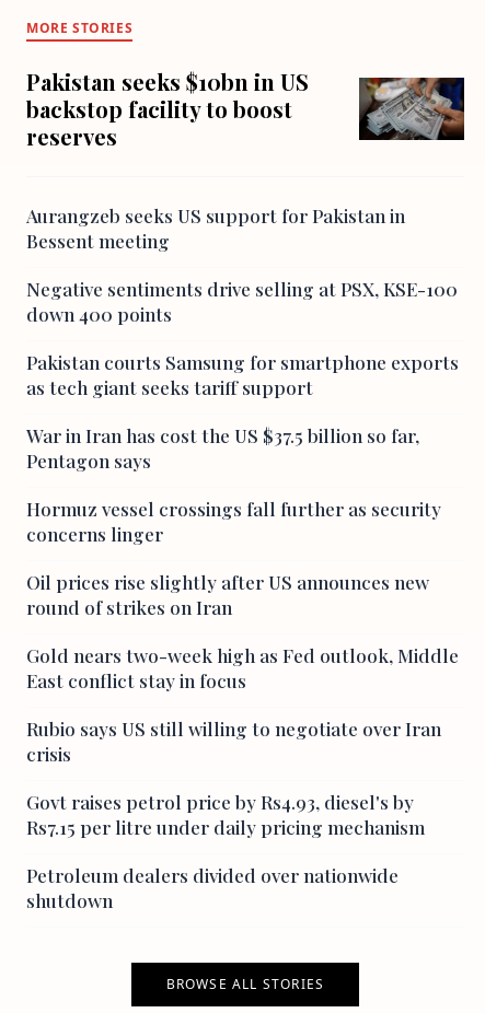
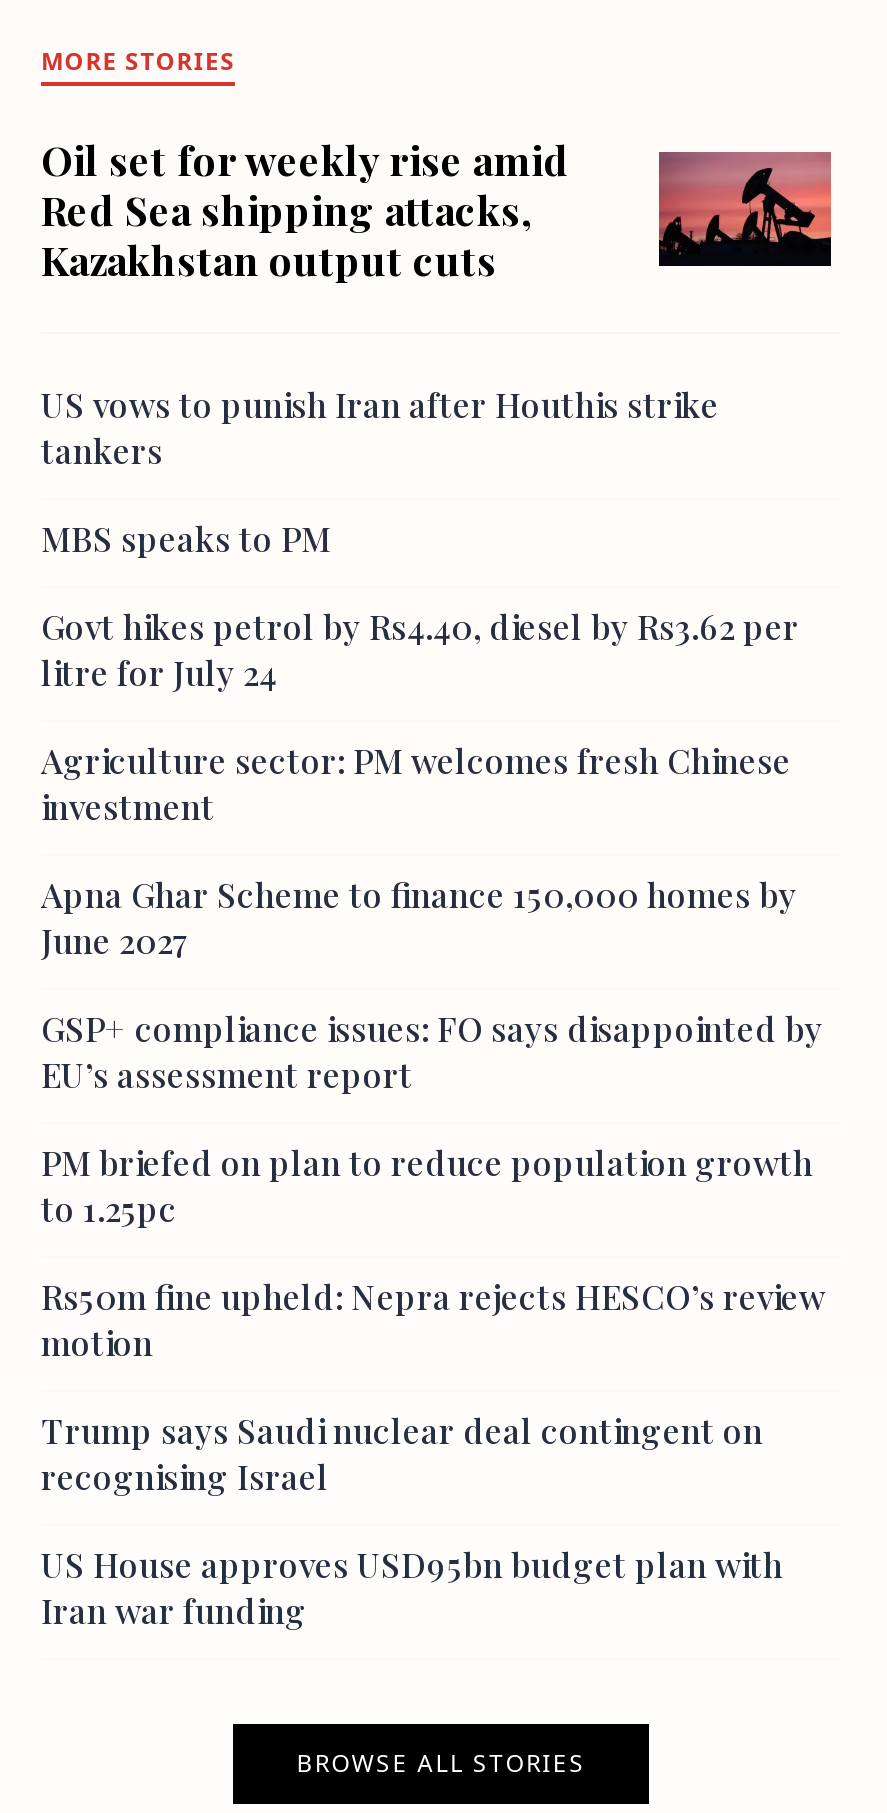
- Pakistan seeks $10bn in US
- backstop facility to boost
- reserves
+ Oil set for weekly rise amid
+ Red Sea shipping attacks,
+ Kazakhstan output cuts

- [image]
+ [image]

- Aurangzeb seeks US support for Pakistan in
- Bessent meeting
+ US vows to punish Iran after Houthis strike
+ tankers

- Negative sentiments drive selling at PSX, KSE-100
- down 400 points
+ MBS speaks to PM

- Pakistan courts Samsung for smartphone exports
- as tech giant seeks tariff support
+ Govt hikes petrol by Rs4.40, diesel by Rs3.62 per
+ litre for July 24

- War in Iran has cost the US $37.5 billion so far,
- Pentagon says
+ Agriculture sector: PM welcomes fresh Chinese
+ investment

- Hormuz vessel crossings fall further as security
- concerns linger
+ Apna Ghar Scheme to finance 150,000 homes by
+ June 2027

- Oil prices rise slightly after US announces new
- round of strikes on Iran
+ GSP+ compliance issues: FO says disappointed by
+ EU’s assessment report

- Gold nears two-week high as Fed outlook, Middle
- East conflict stay in focus
+ PM briefed on plan to reduce population growth
+ to 1.25pc

- Rubio says US still willing to negotiate over Iran
- crisis
+ Rs50m fine upheld: Nepra rejects HESCO’s review
+ motion

- Govt raises petrol price by Rs4.93, diesel's by
- Rs7.15 per litre under daily pricing mechanism
+ Trump says Saudi nuclear deal contingent on
+ recognising Israel

- Petroleum dealers divided over nationwide
- shutdown
+ US House approves USD95bn budget plan with
+ Iran war funding
